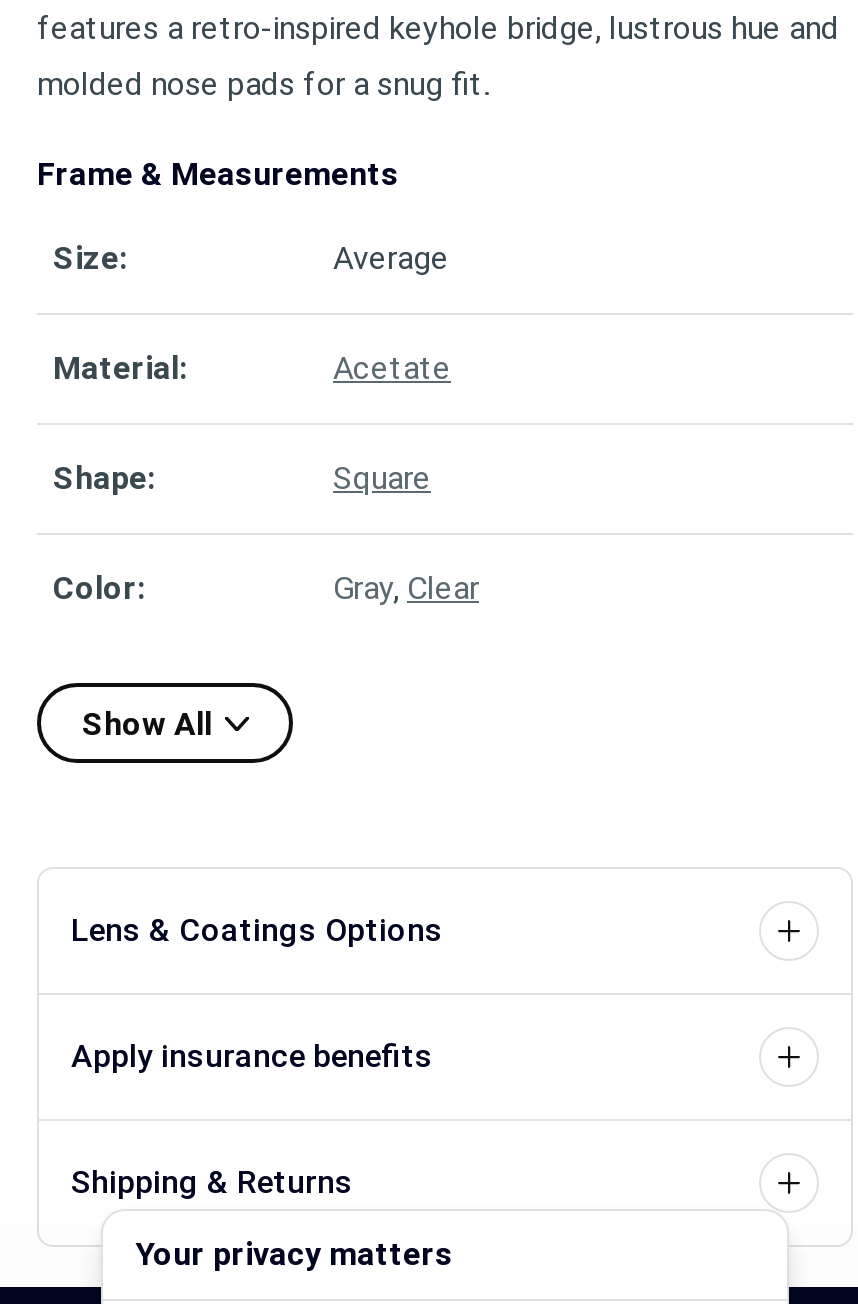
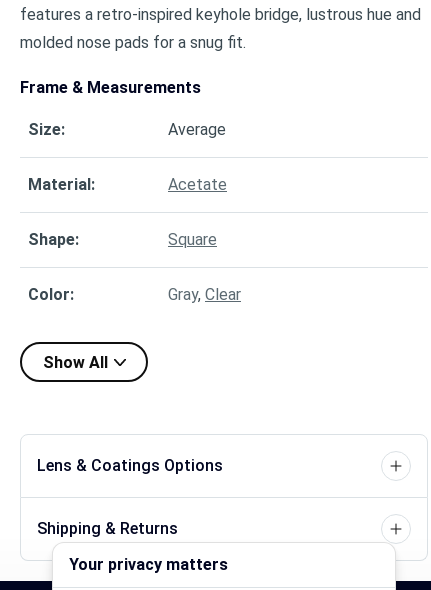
- Apply insurance benefits
